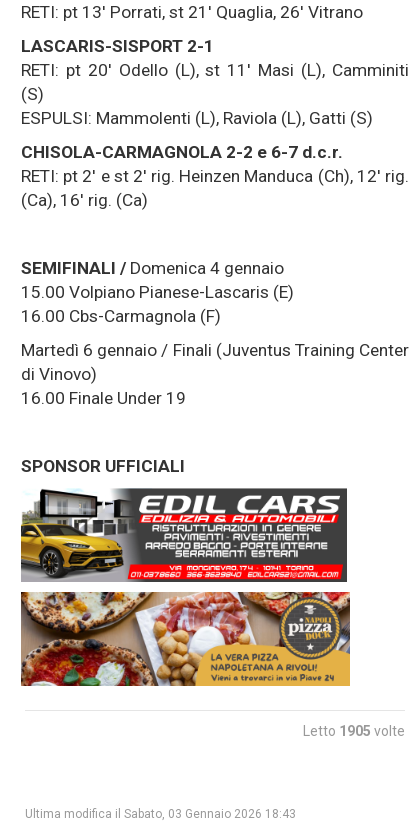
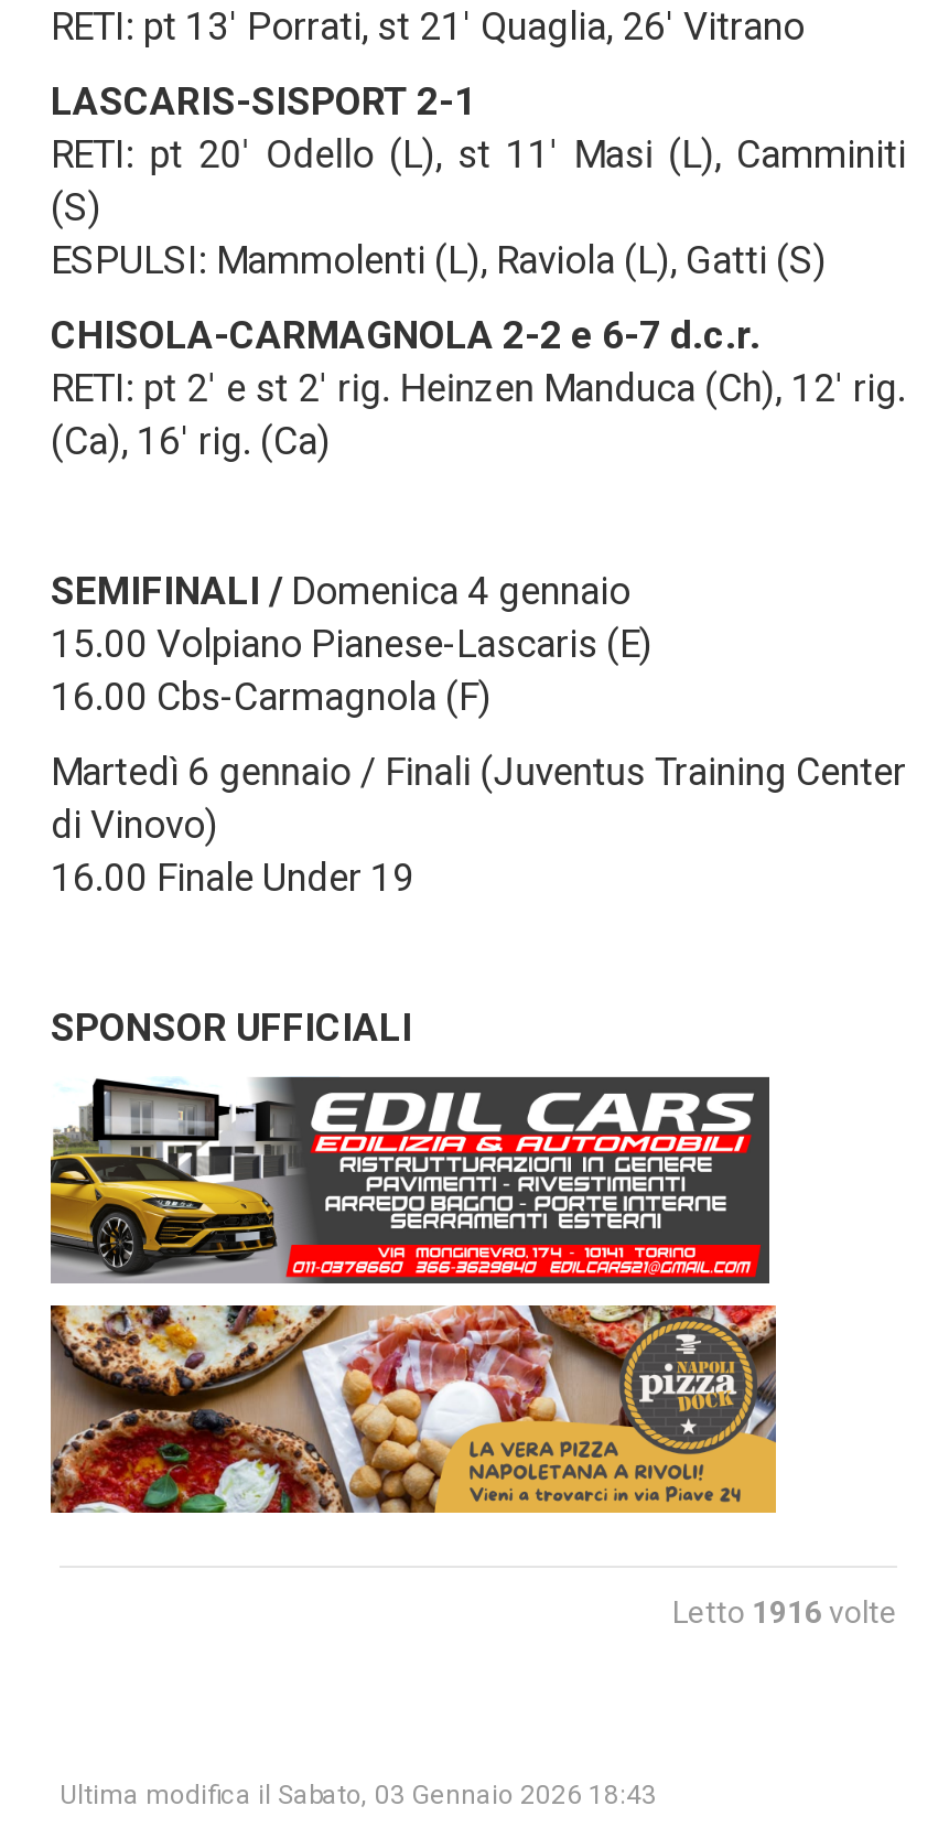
- Letto 1905 volte
+ Letto 1916 volte
